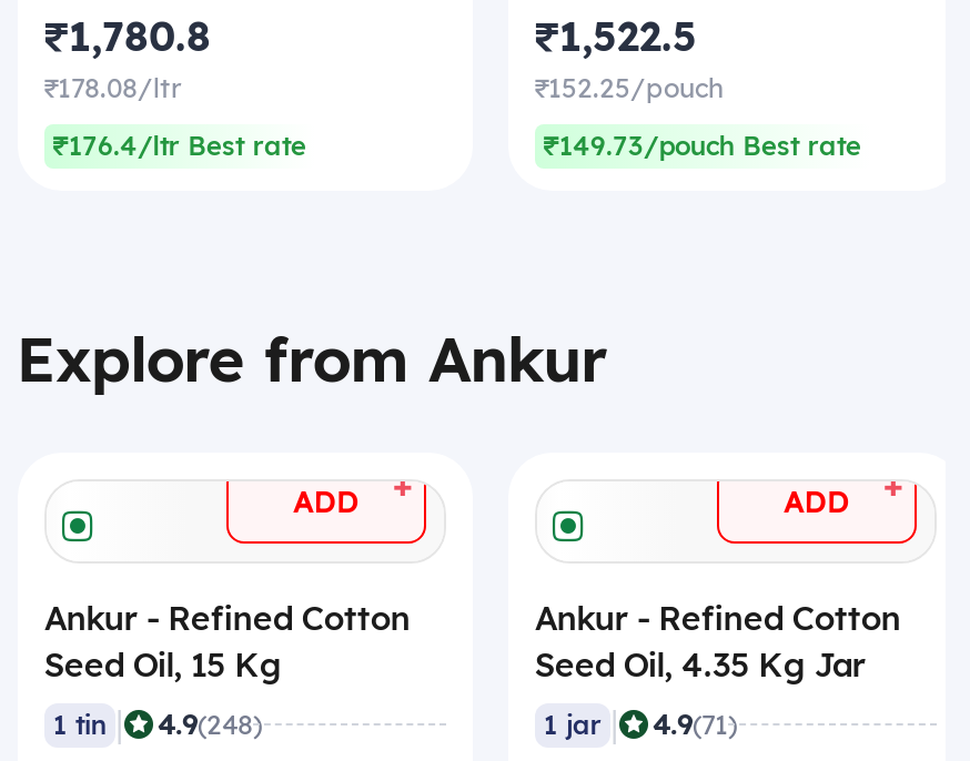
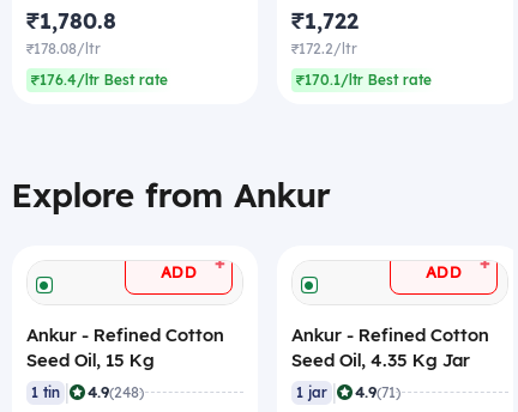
- ₹1,522.5
- ₹152.25/pouch
+ ₹1,722
+ ₹172.2/ltr

- ₹149.73/pouch Best rate
+ ₹170.1/ltr Best rate
